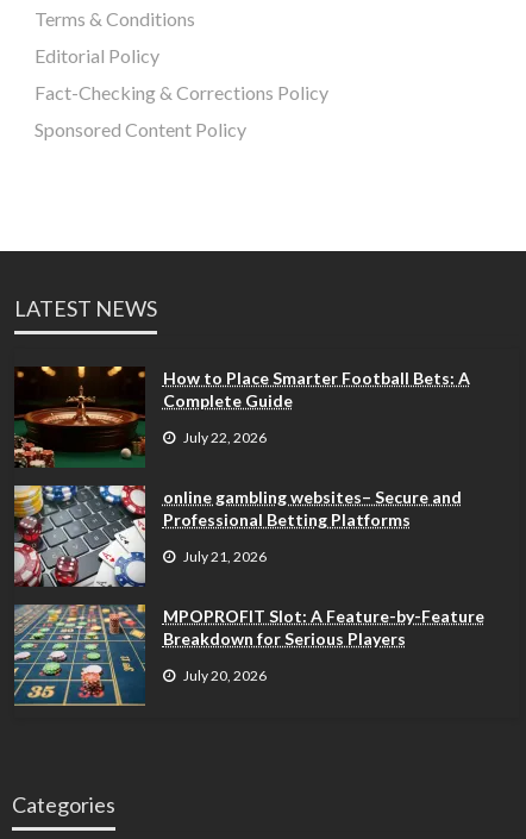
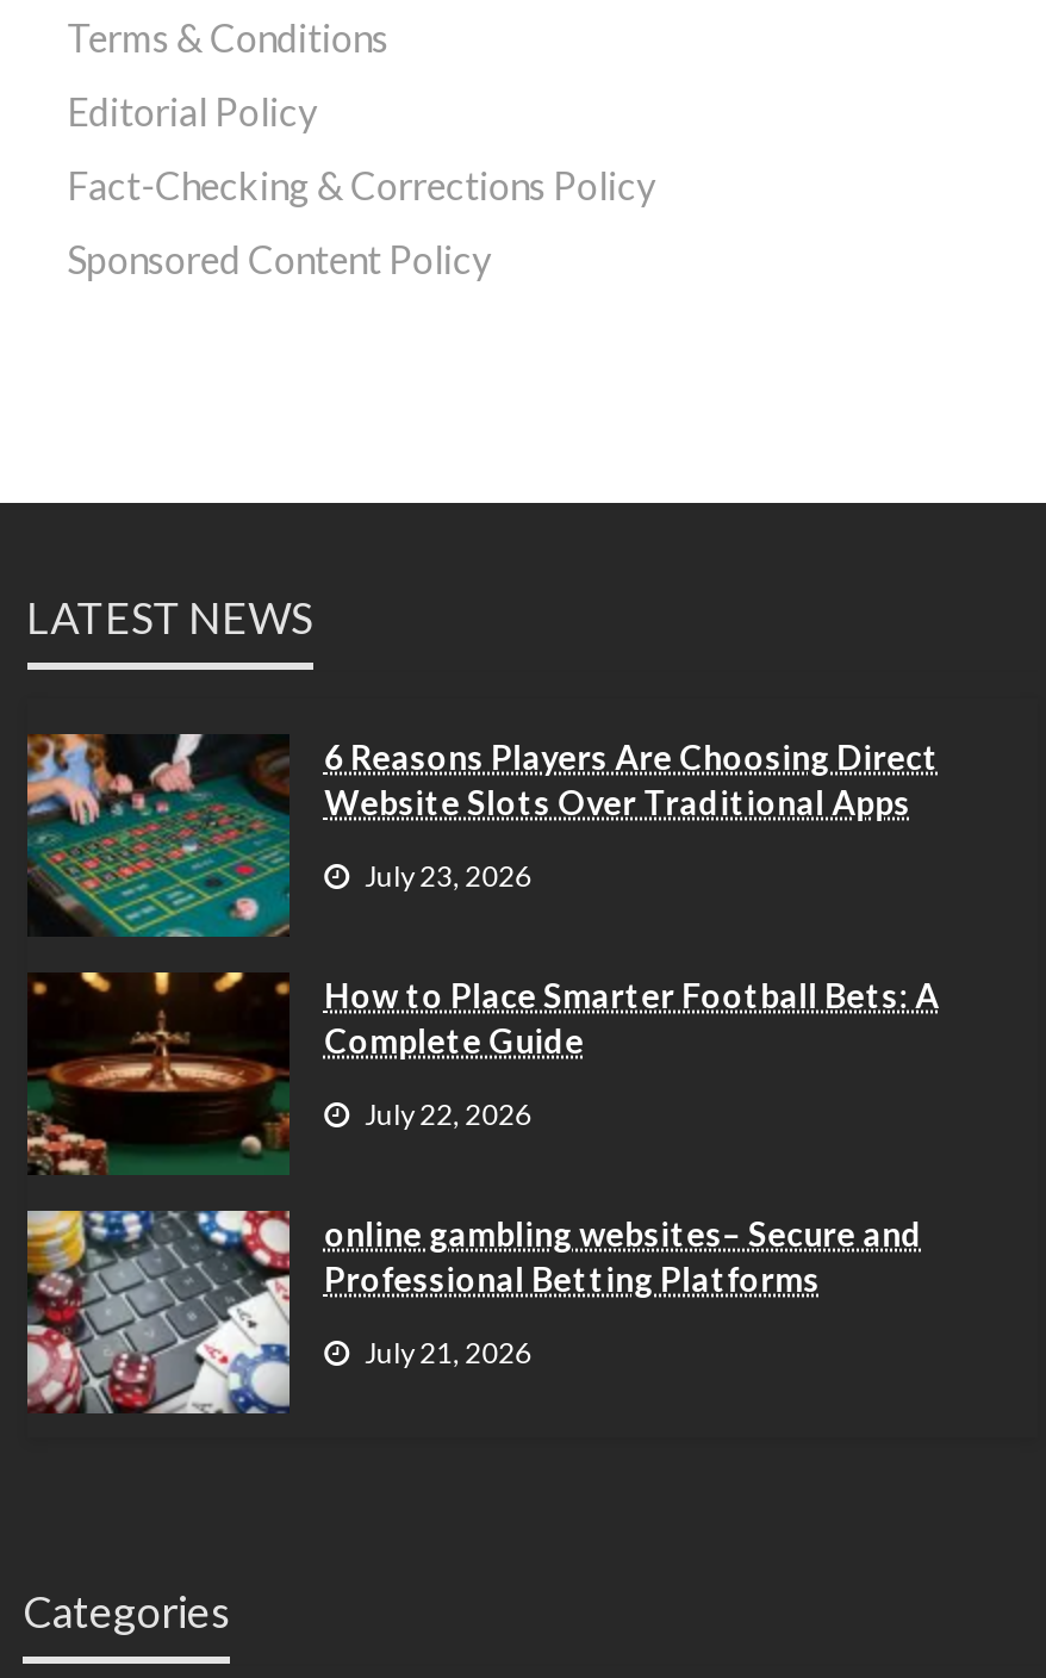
+ [image]
+ 6 Reasons Players Are Choosing Direct
+ Website Slots Over Traditional Apps
+ July 23, 2026

moved down: [image] | How to Place Smarter Football Bets: A | Complete Guide | July 22, 2026 | online gambling websites– Secure and | Professional Betting Platforms | July 21, 2026

- [image]
- MPOPROFIT Slot: A Feature-by-Feature
- Breakdown for Serious Players
- July 20, 2026
